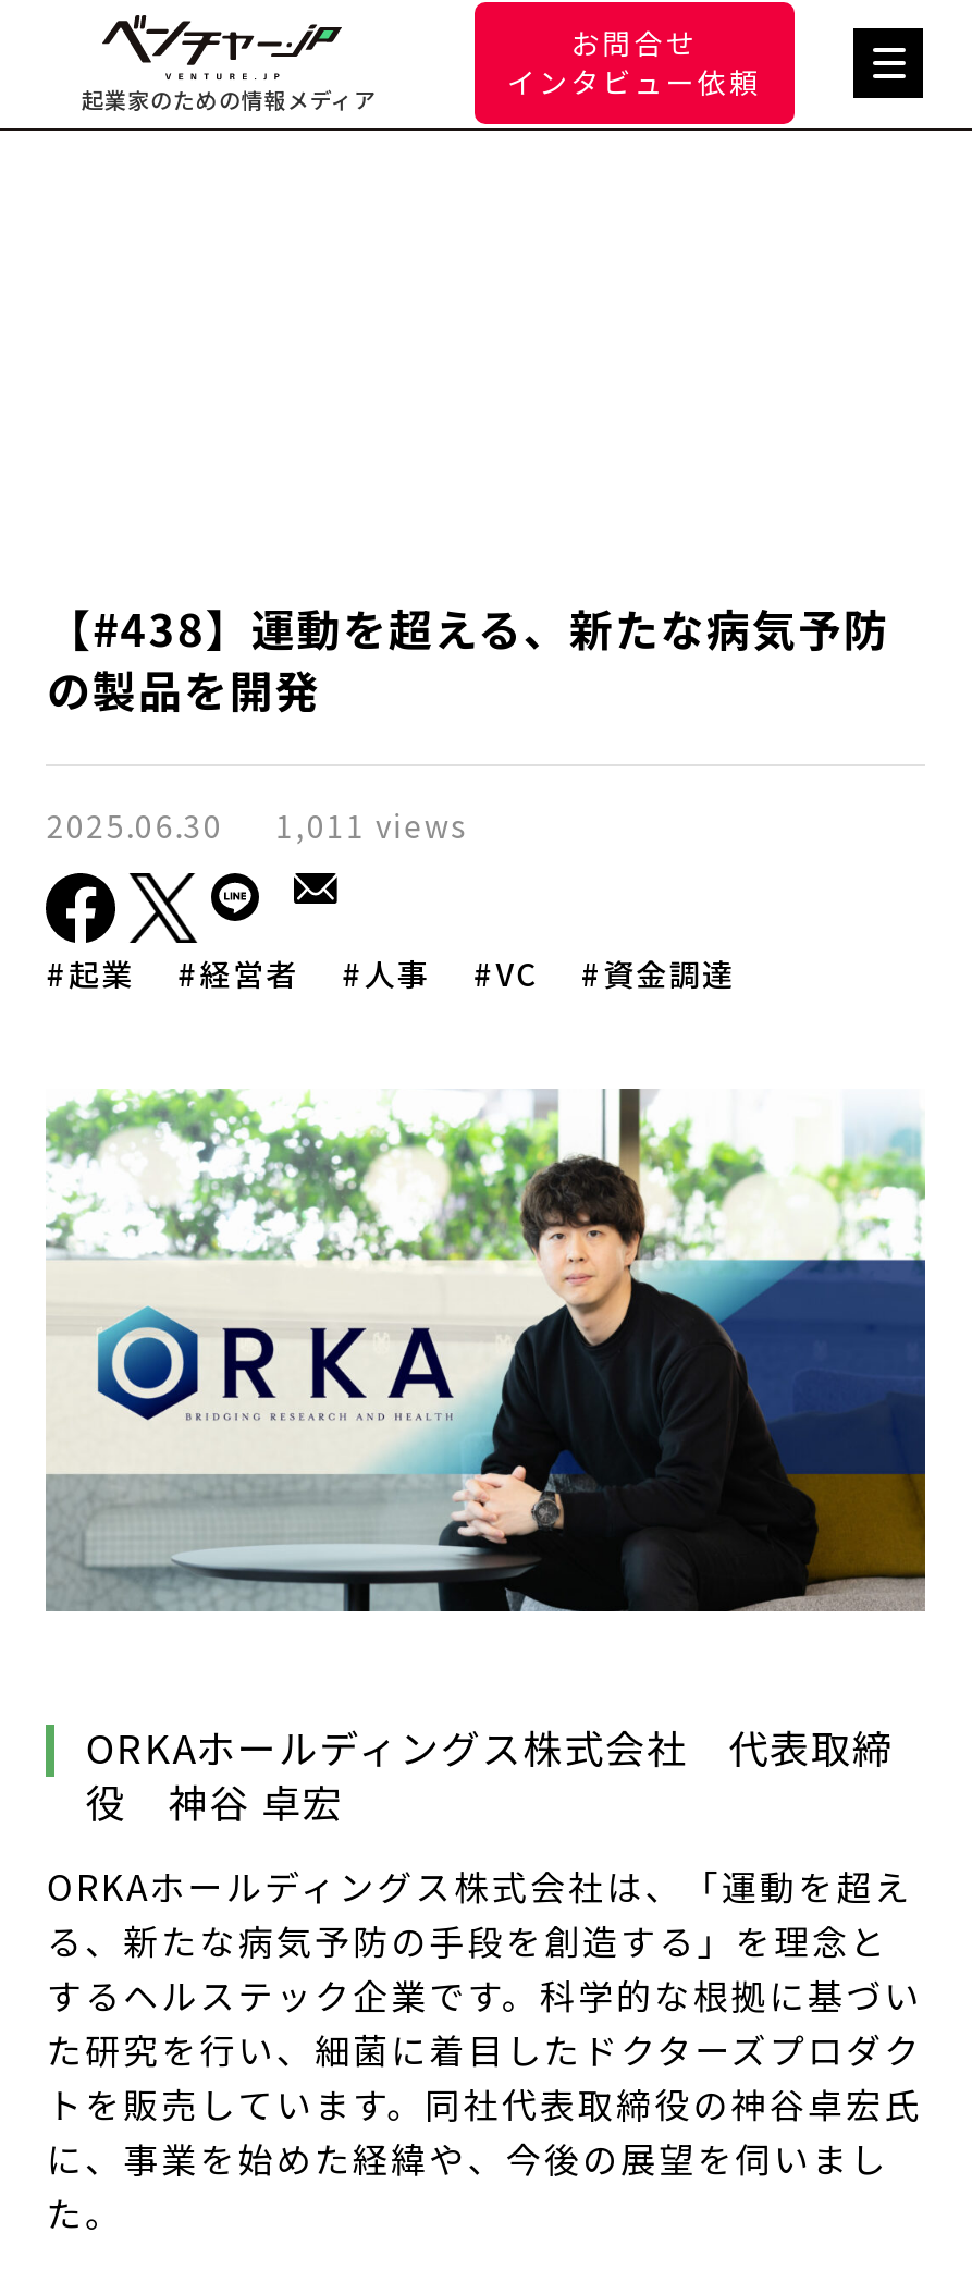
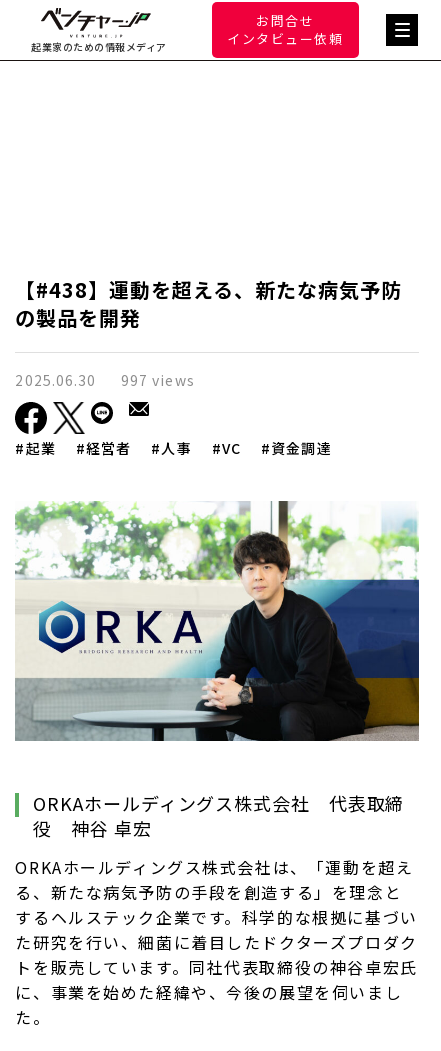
- 2025.06.30 1,011 views
+ 2025.06.30 997 views
